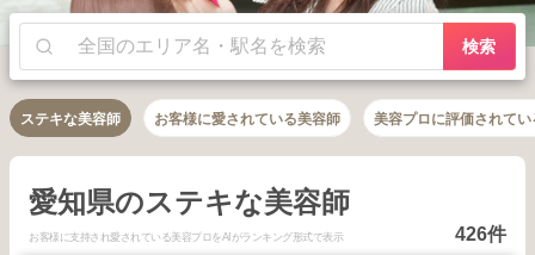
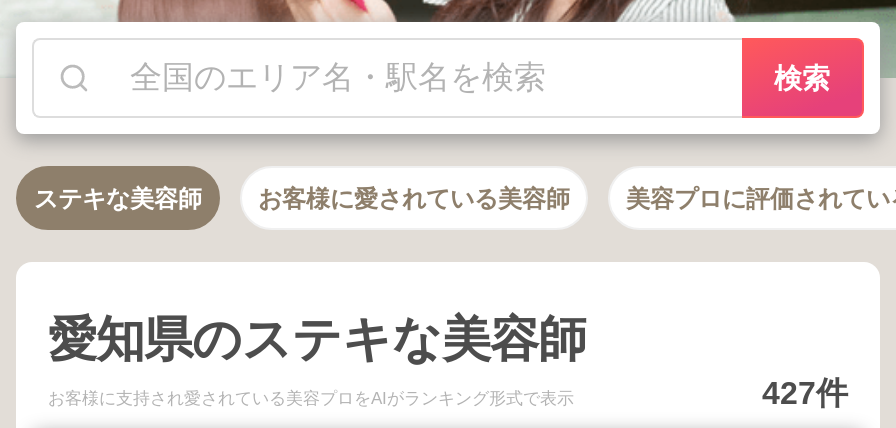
- 426件
+ 427件
